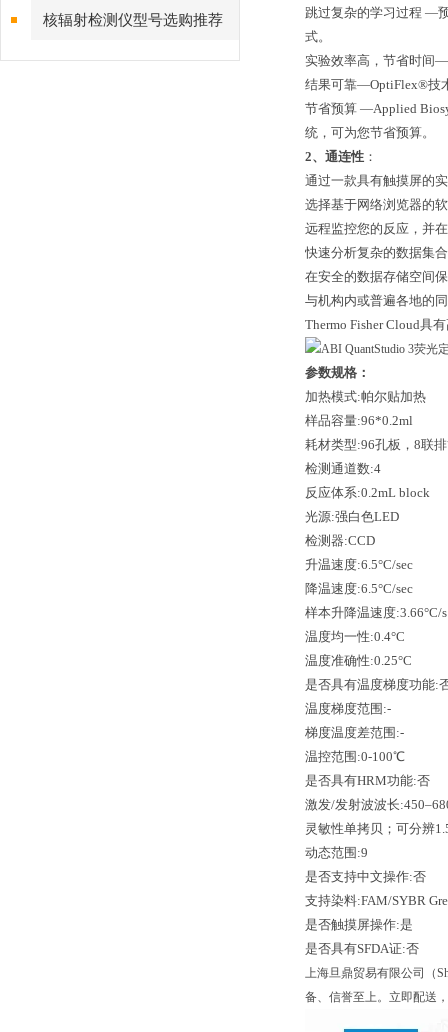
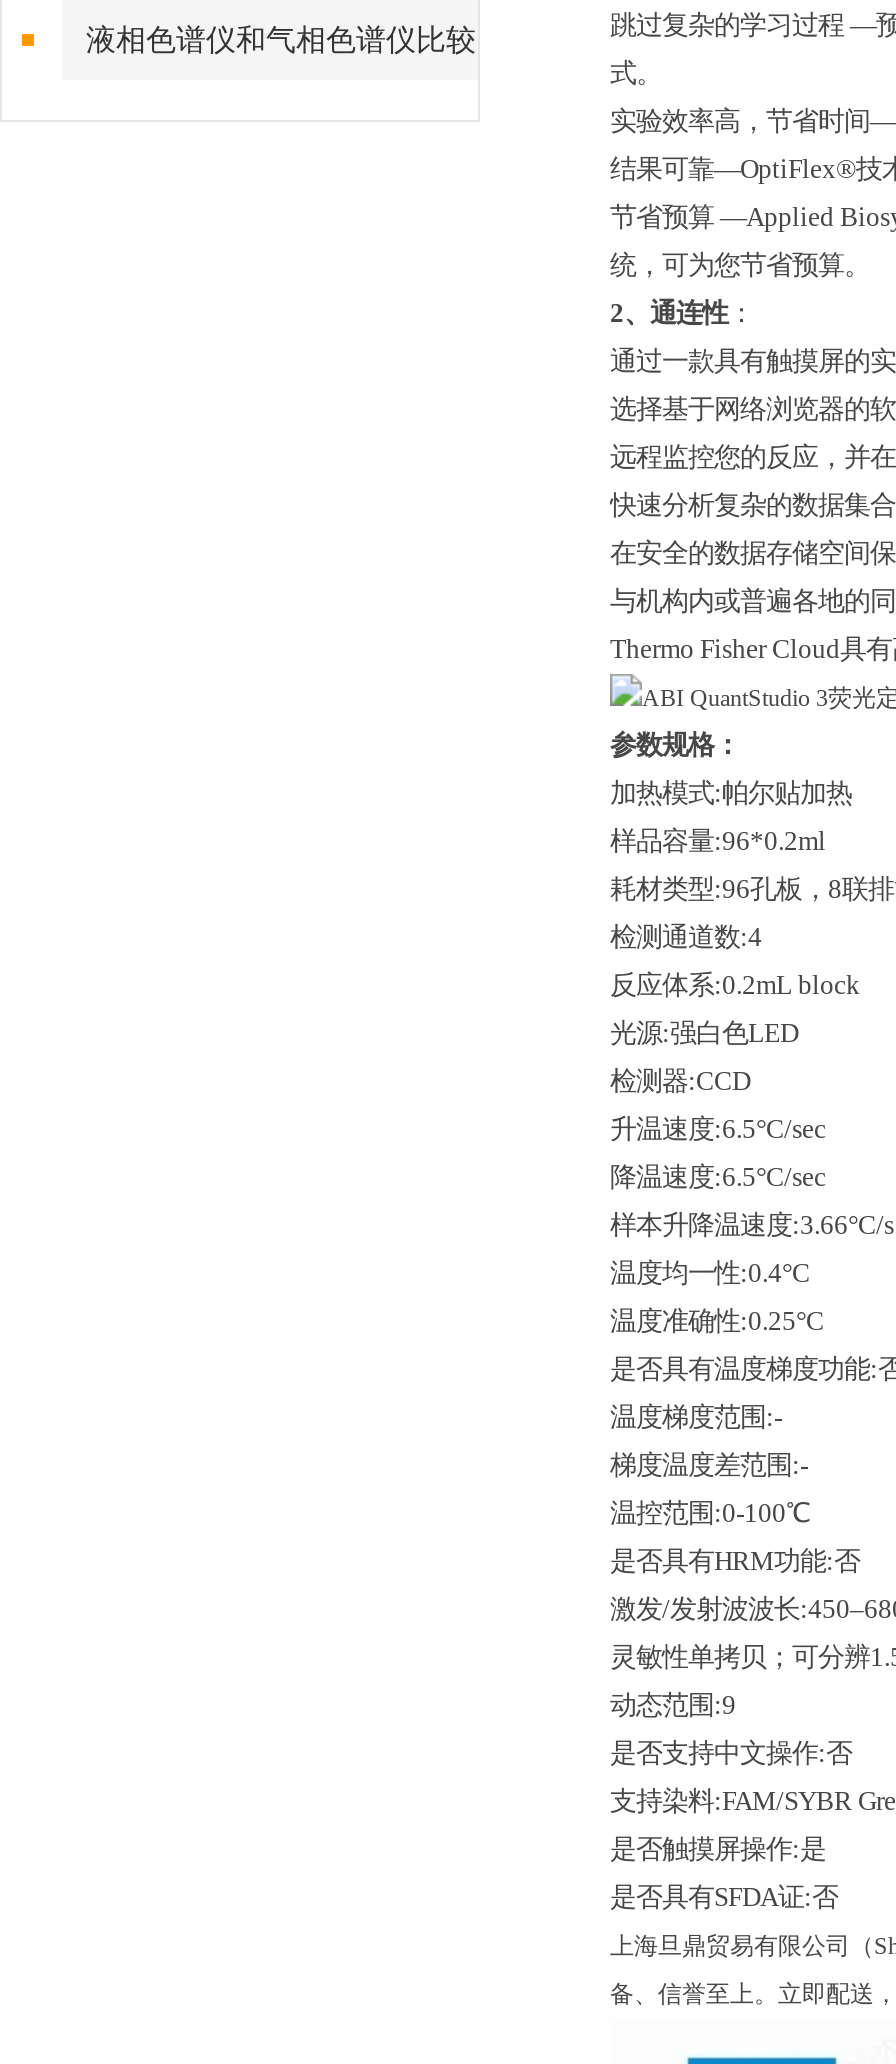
- 核辐射检测仪型号选购推荐
+ 液相色谱仪和气相色谱仪比较
